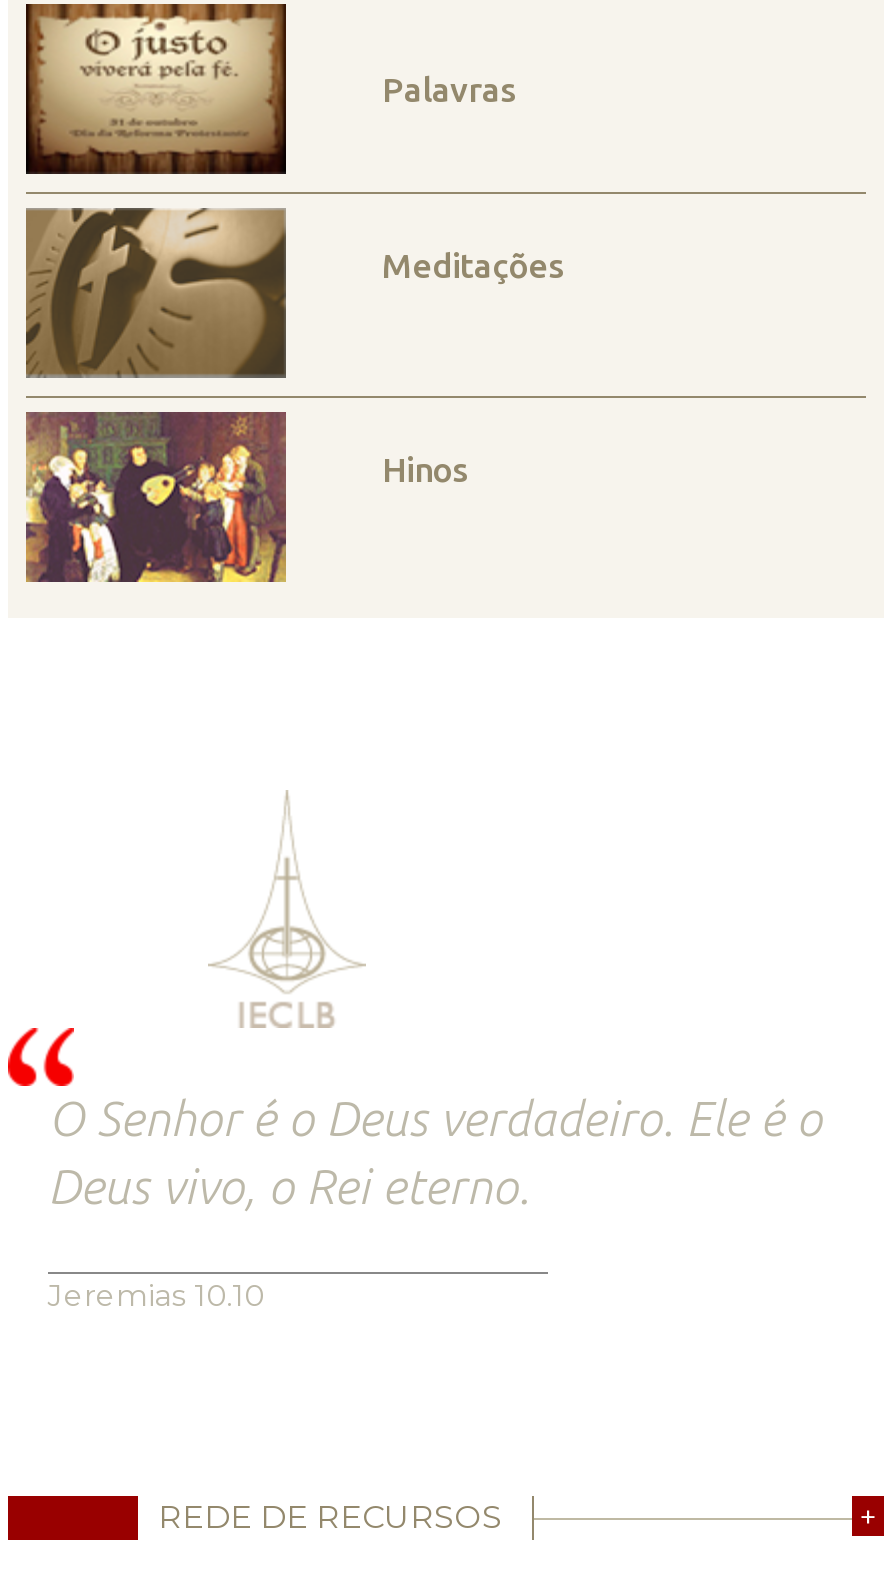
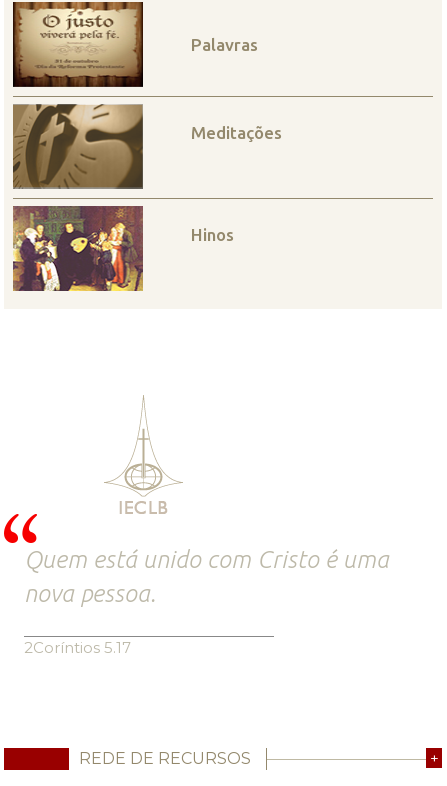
- O Senhor é o Deus verdadeiro. Ele é o
- Deus vivo, o Rei eterno.
+ Quem está unido com Cristo é uma
+ nova pessoa.

- Jeremias 10.10
+ 2Coríntios 5.17
